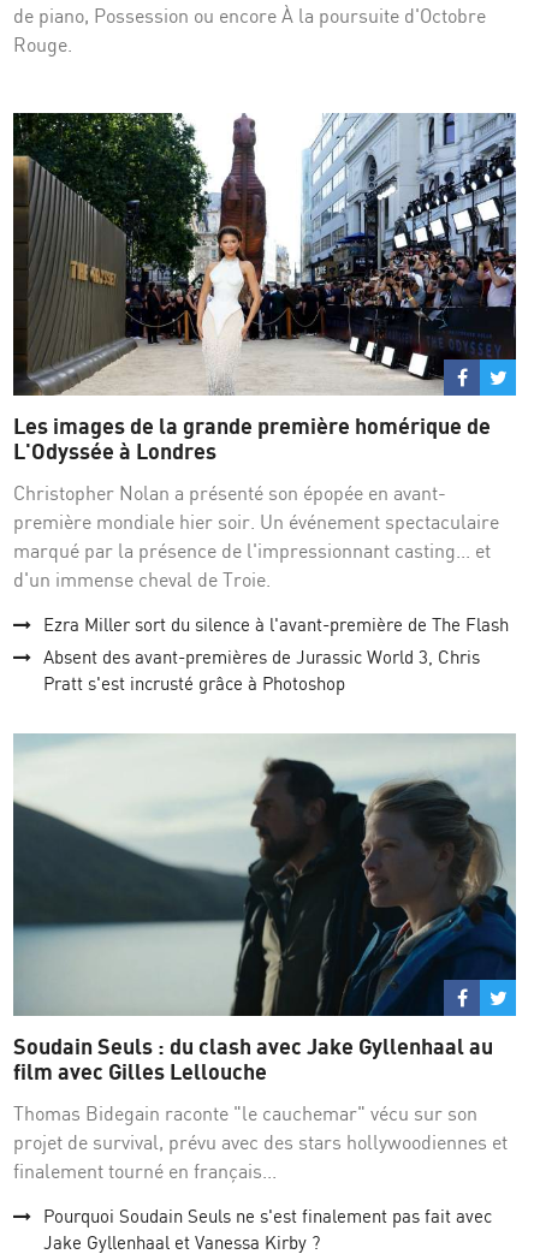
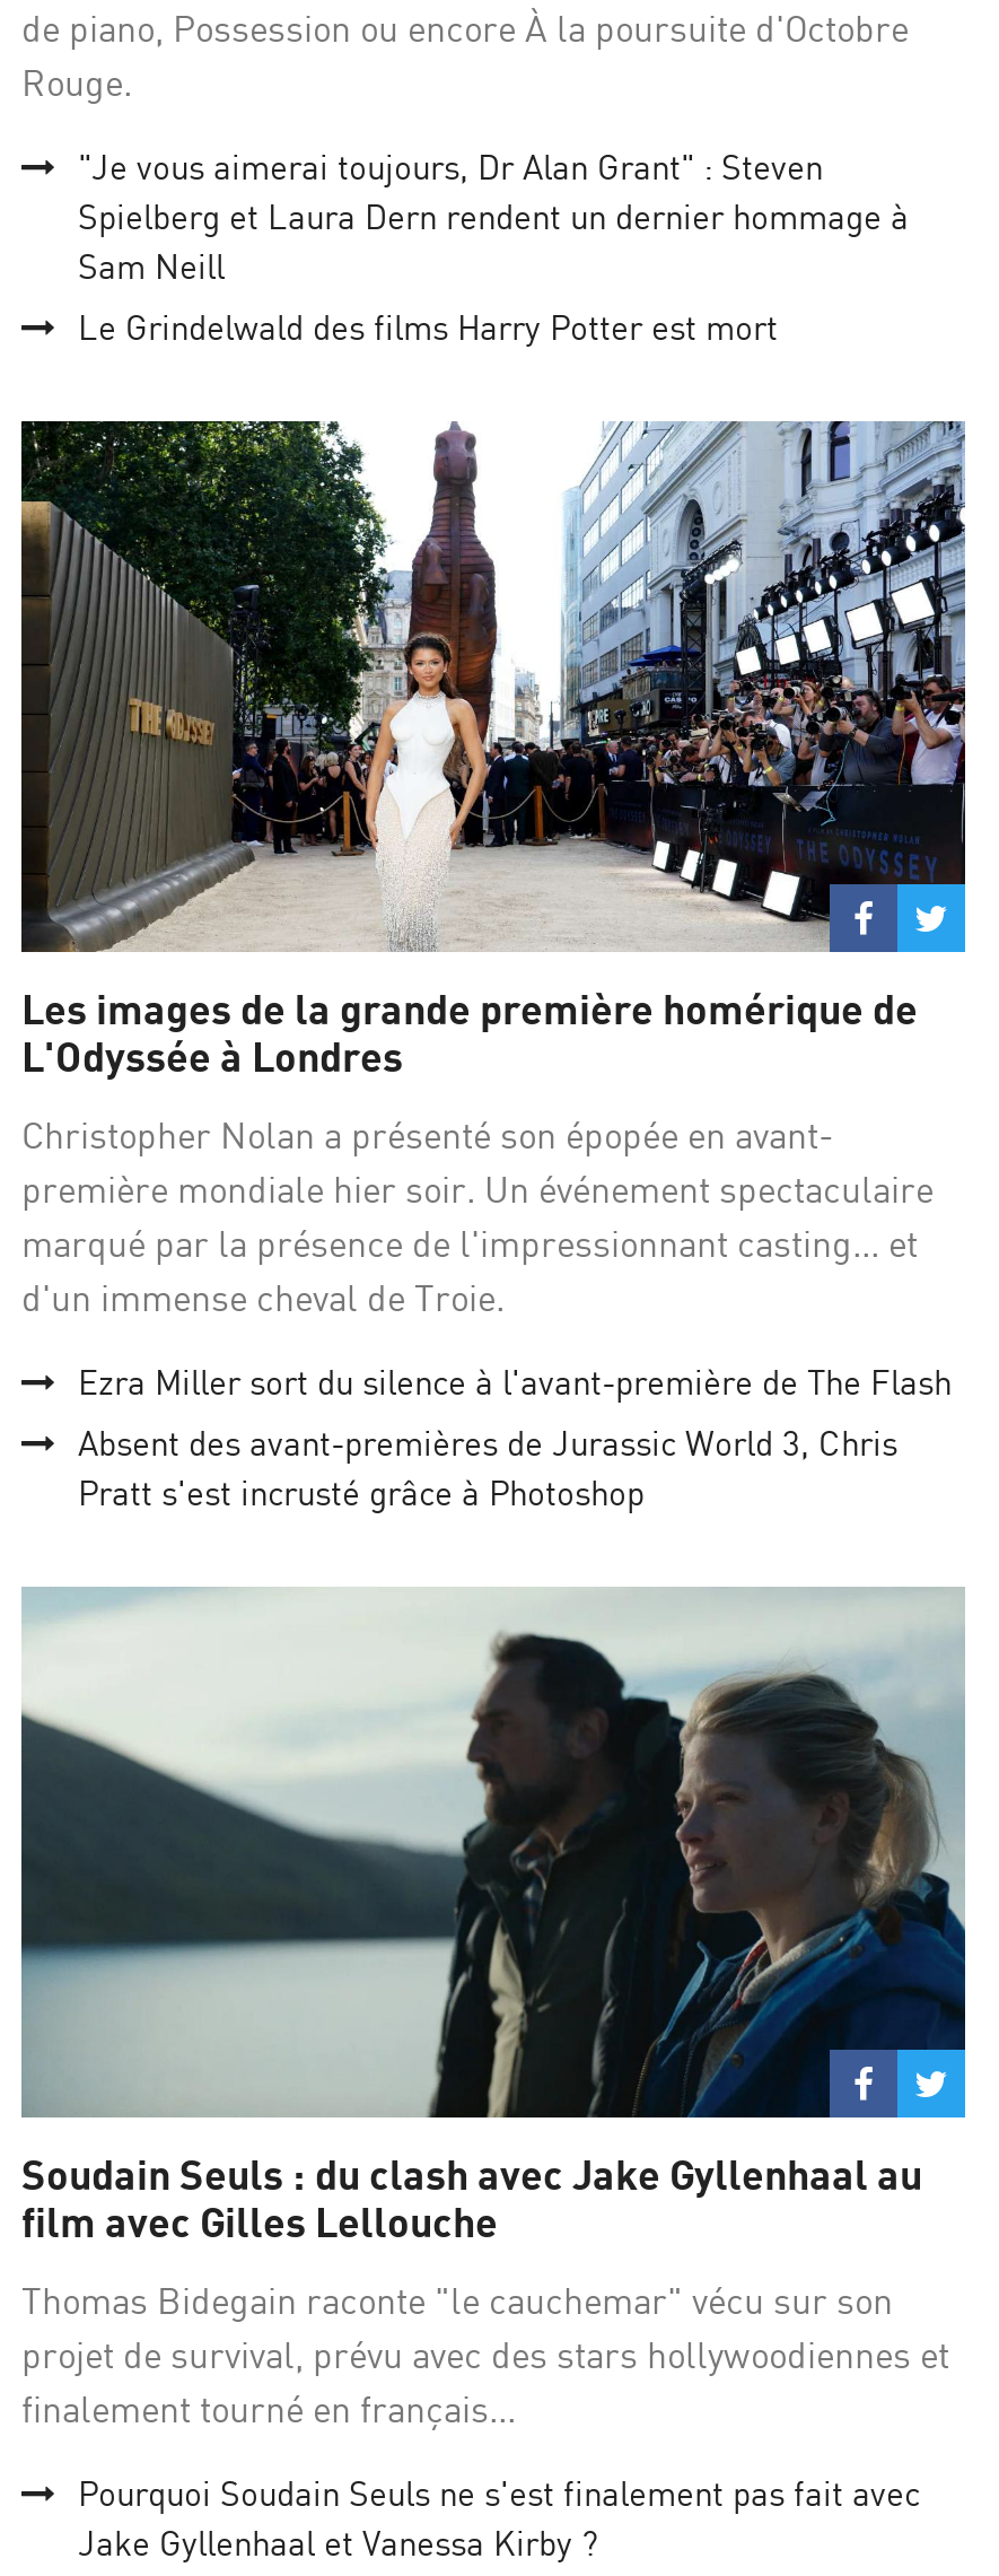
+ "Je vous aimerai toujours, Dr Alan Grant" : Steven
+ Spielberg et Laura Dern rendent un dernier hommage à
+ Sam Neill
+ Le Grindelwald des films Harry Potter est mort
